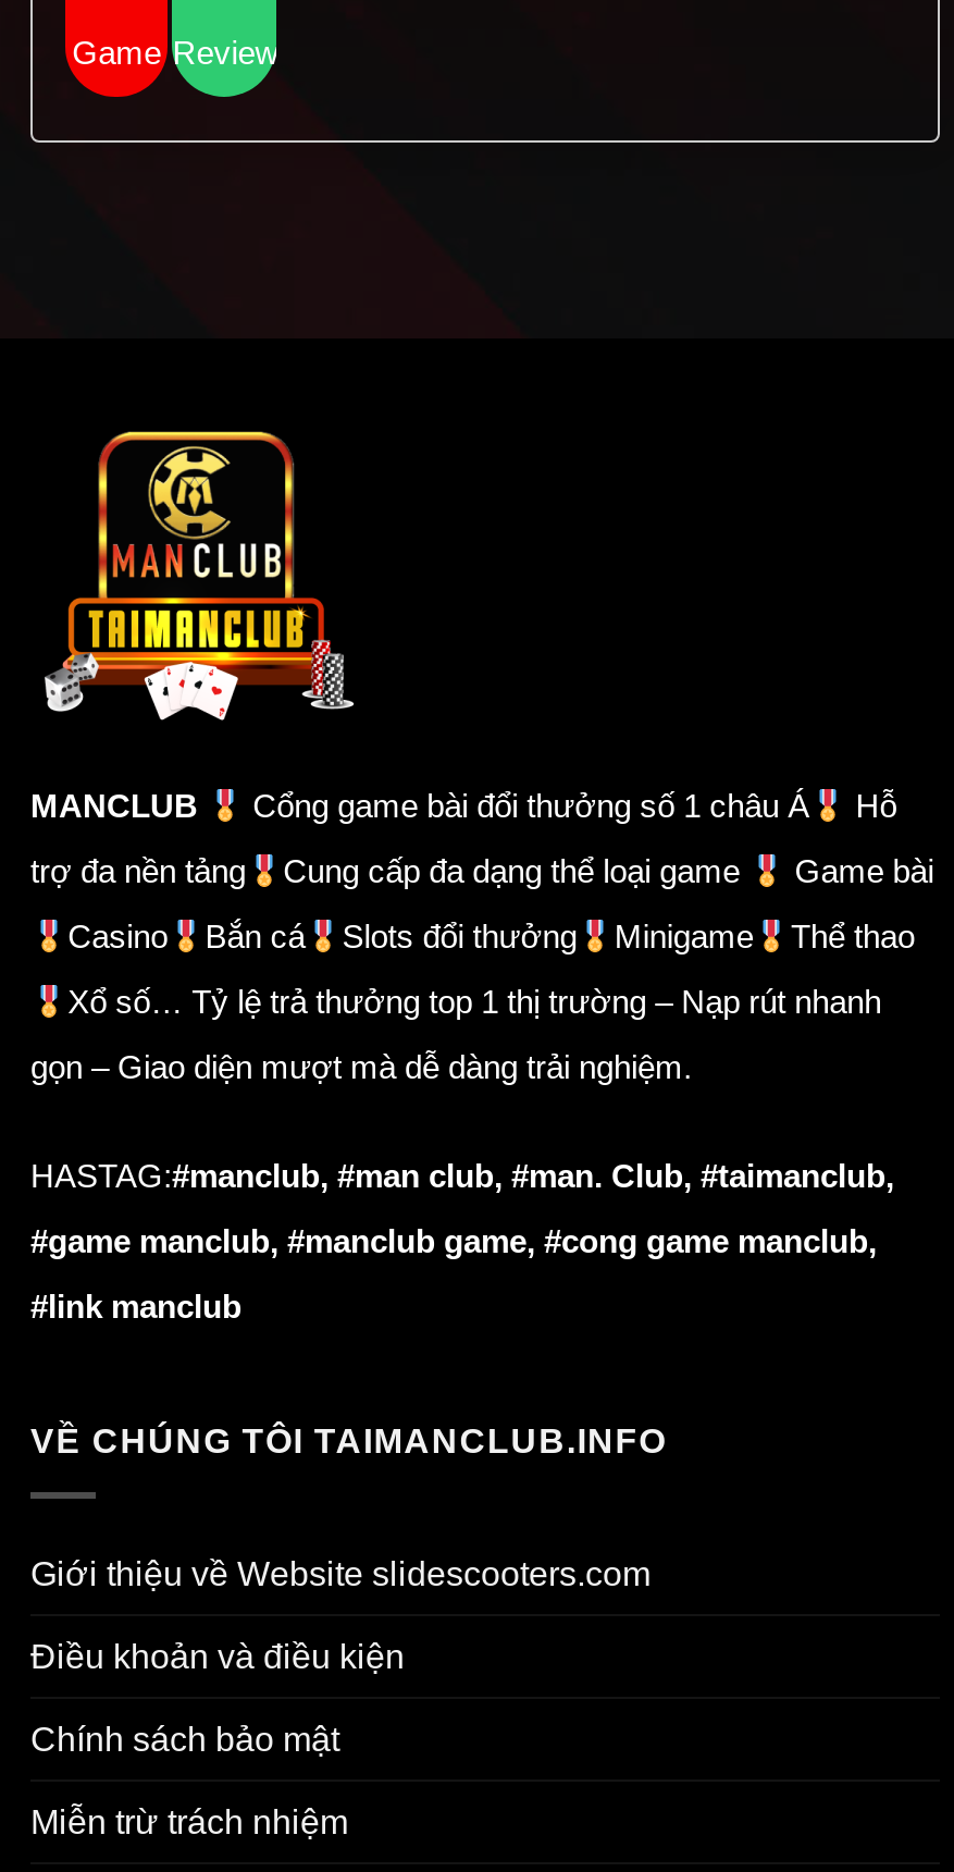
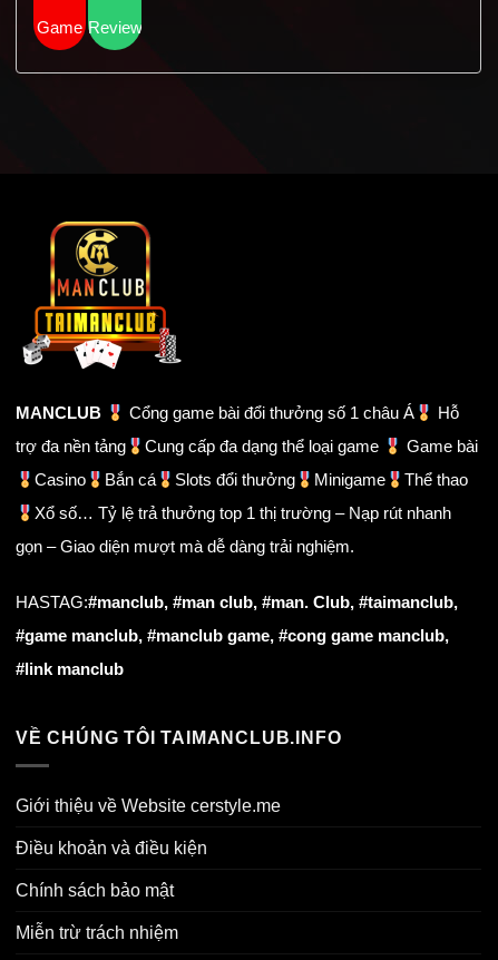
- Giới thiệu về Website slidescooters.com
+ Giới thiệu về Website cerstyle.me
